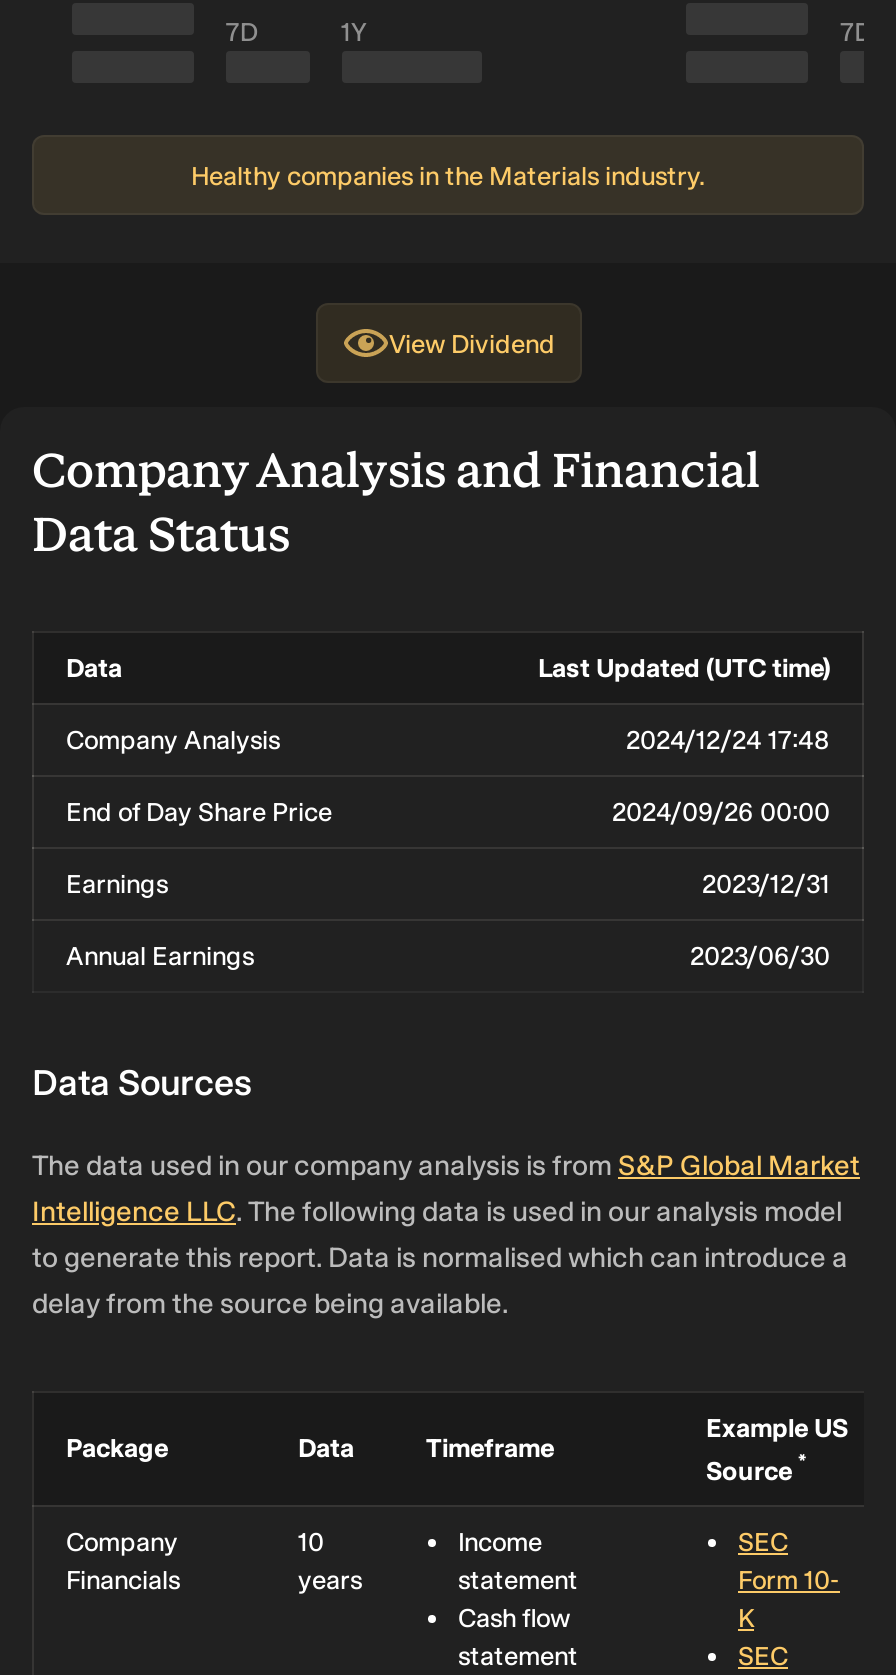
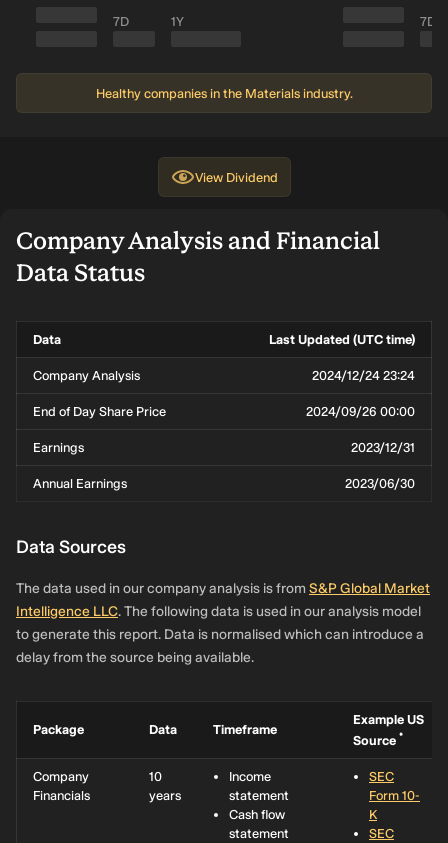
- 2024/12/24 17:48
+ 2024/12/24 23:24
